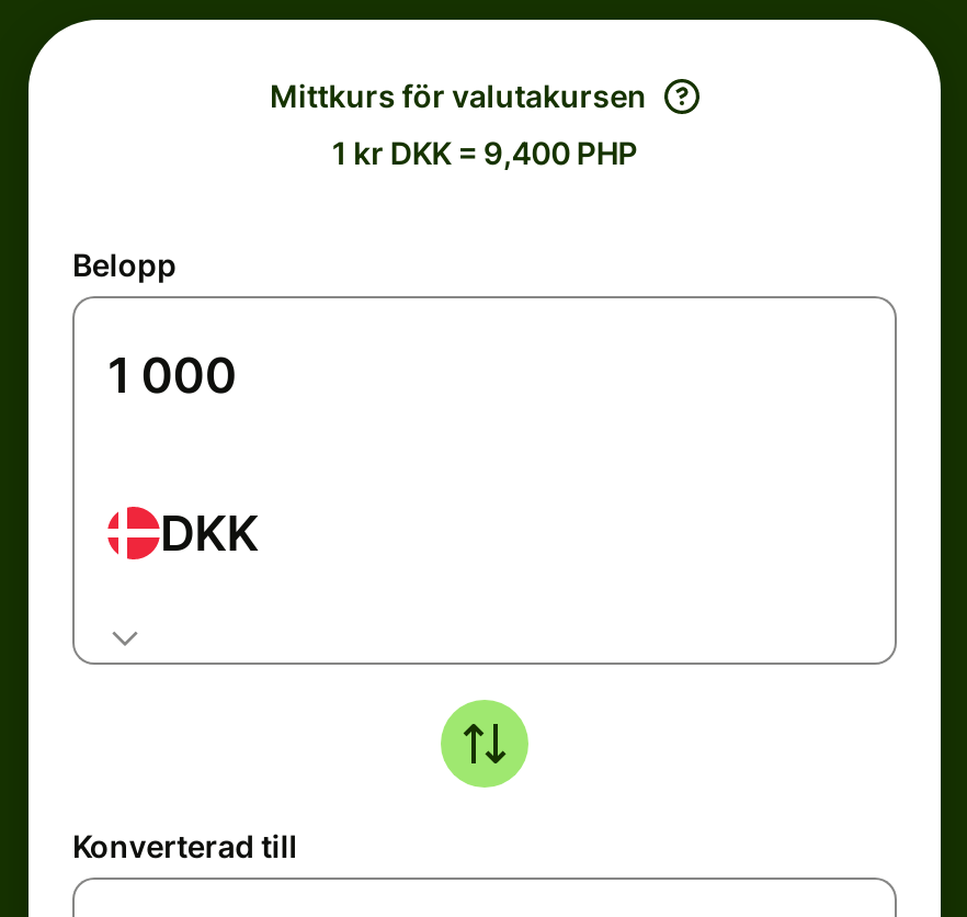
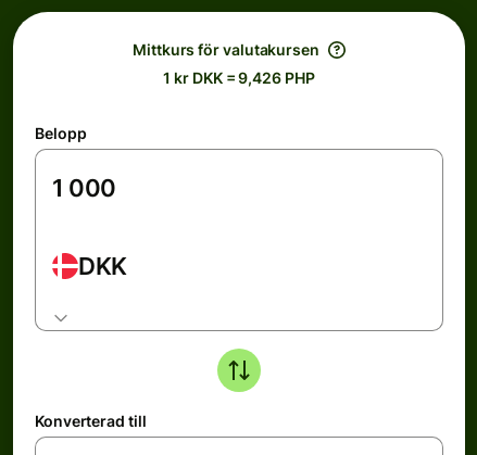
- 1 kr DKK = 9,400 PHP
+ 1 kr DKK = 9,426 PHP
